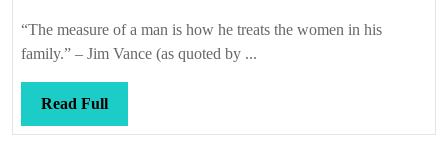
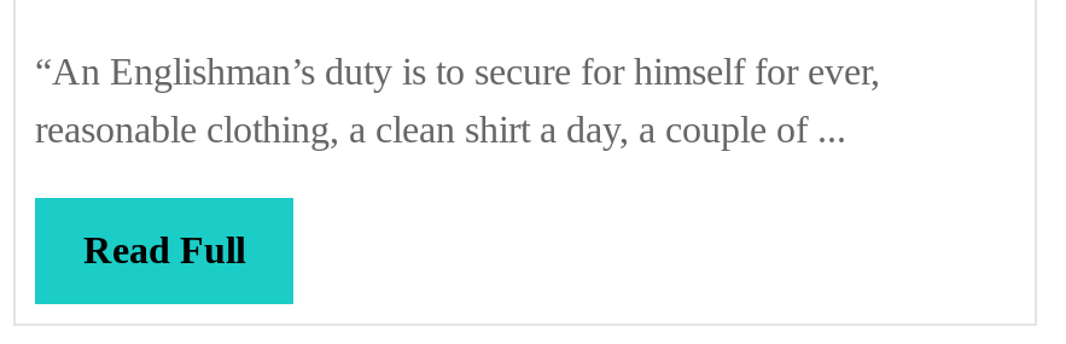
- “The measure of a man is how he treats the women in his
- family.” – Jim Vance (as quoted by ...
+ “An Englishman’s duty is to secure for himself for ever,
+ reasonable clothing, a clean shirt a day, a couple of ...
